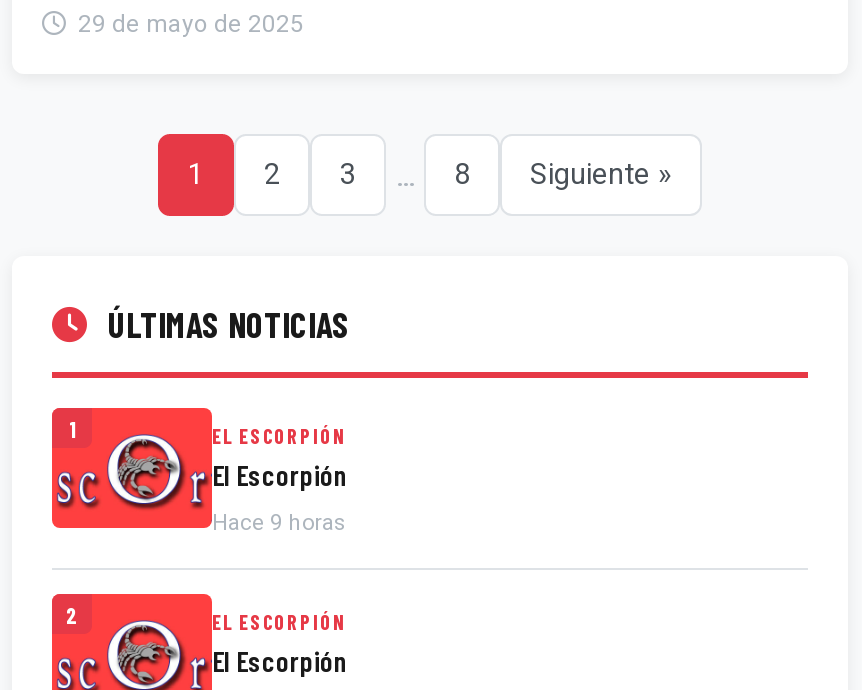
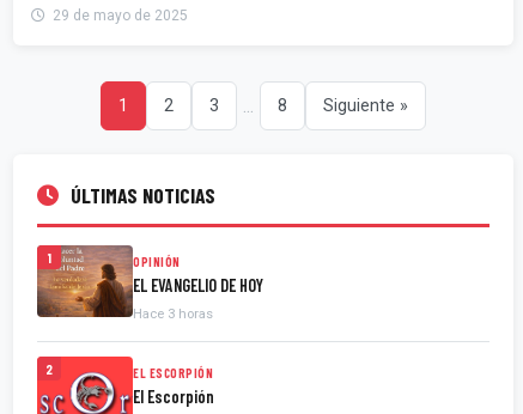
- [image]
- EL ESCORPIÓN
- El Escorpión
+ [image]
+ OPINIÓN
+ EL EVANGELIO DE HOY

- Hace 9 horas
+ Hace 3 horas
